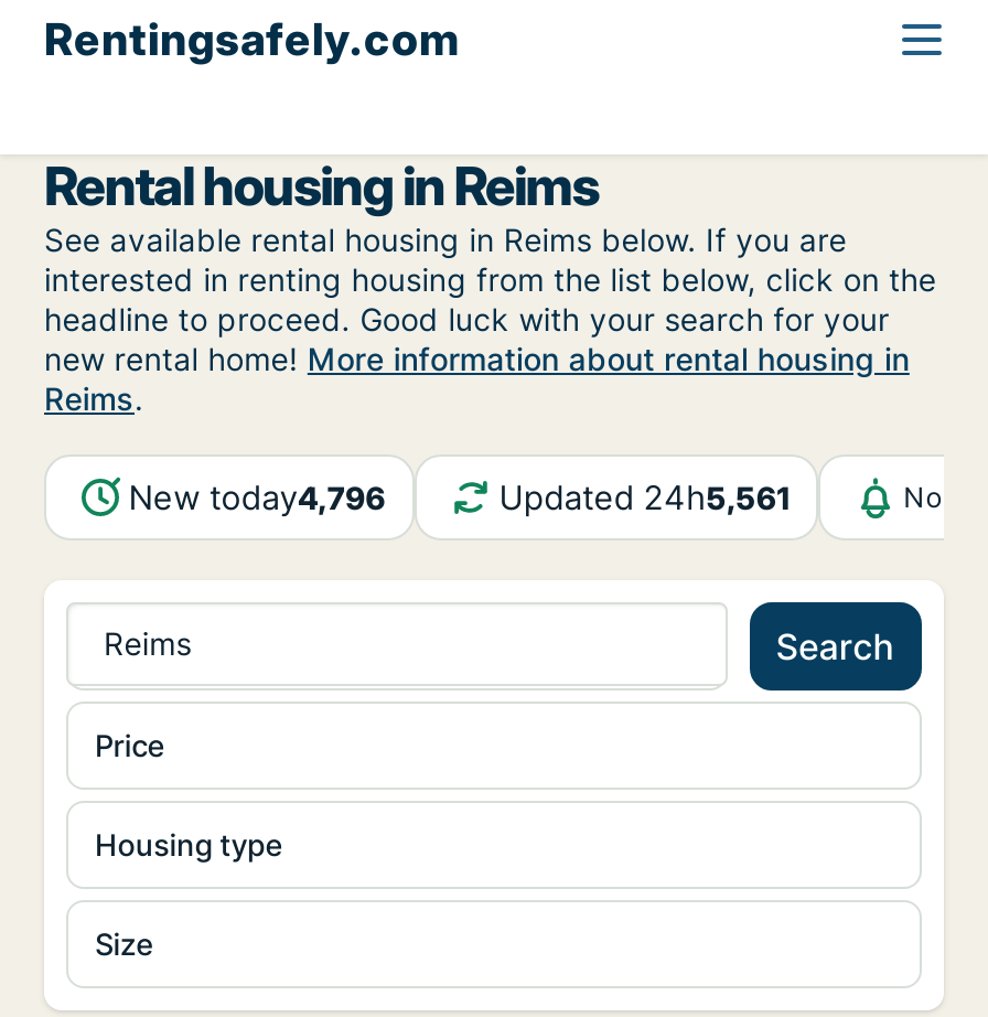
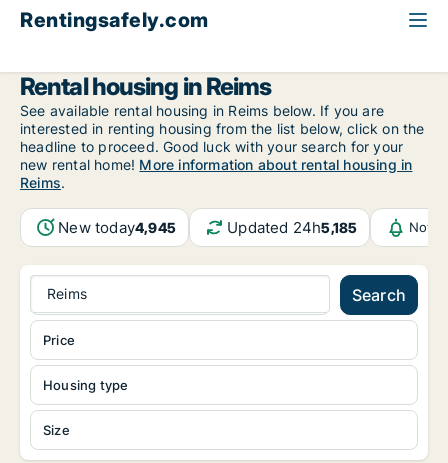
- New today4,796
+ New today4,945

- Updated 24h5,561
+ Updated 24h5,185
